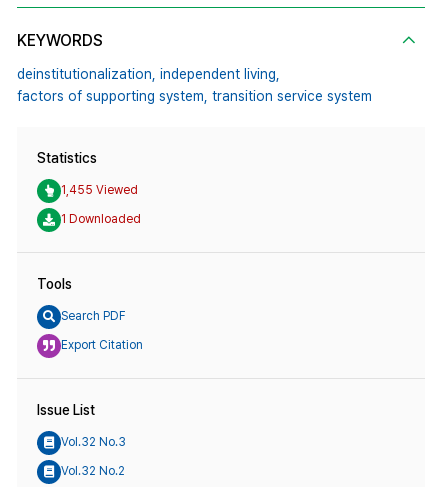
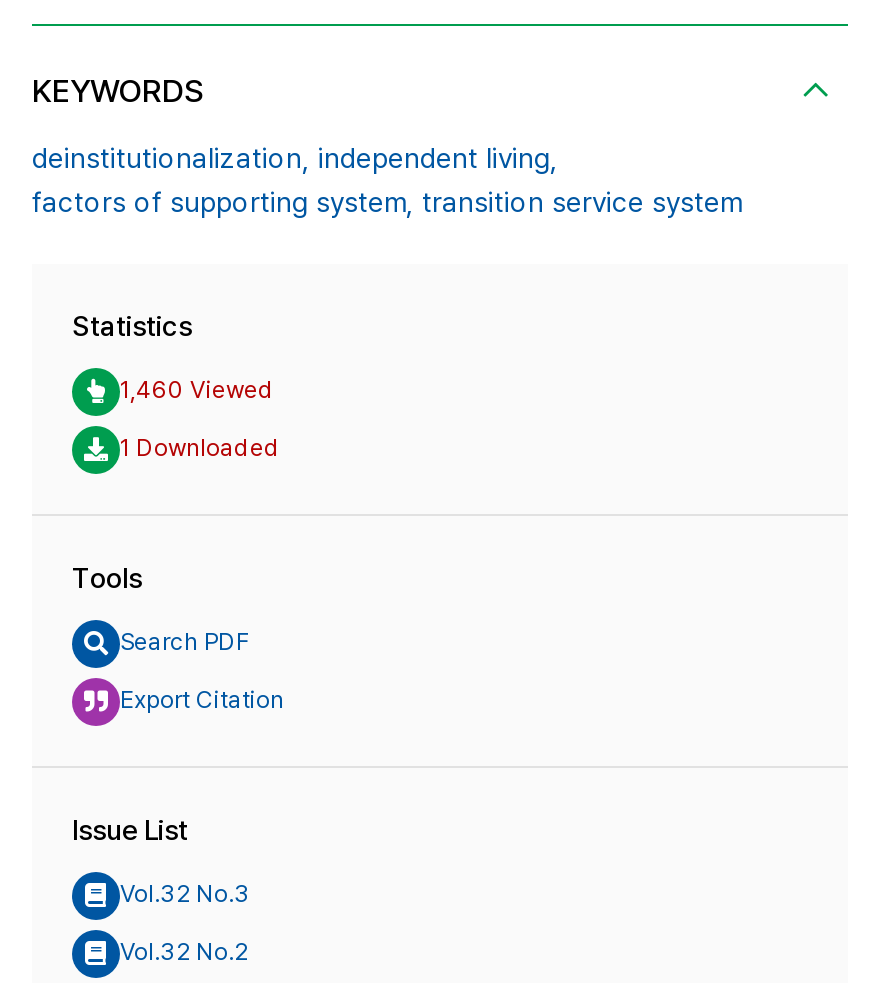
- 1,455 Viewed
+ 1,460 Viewed
